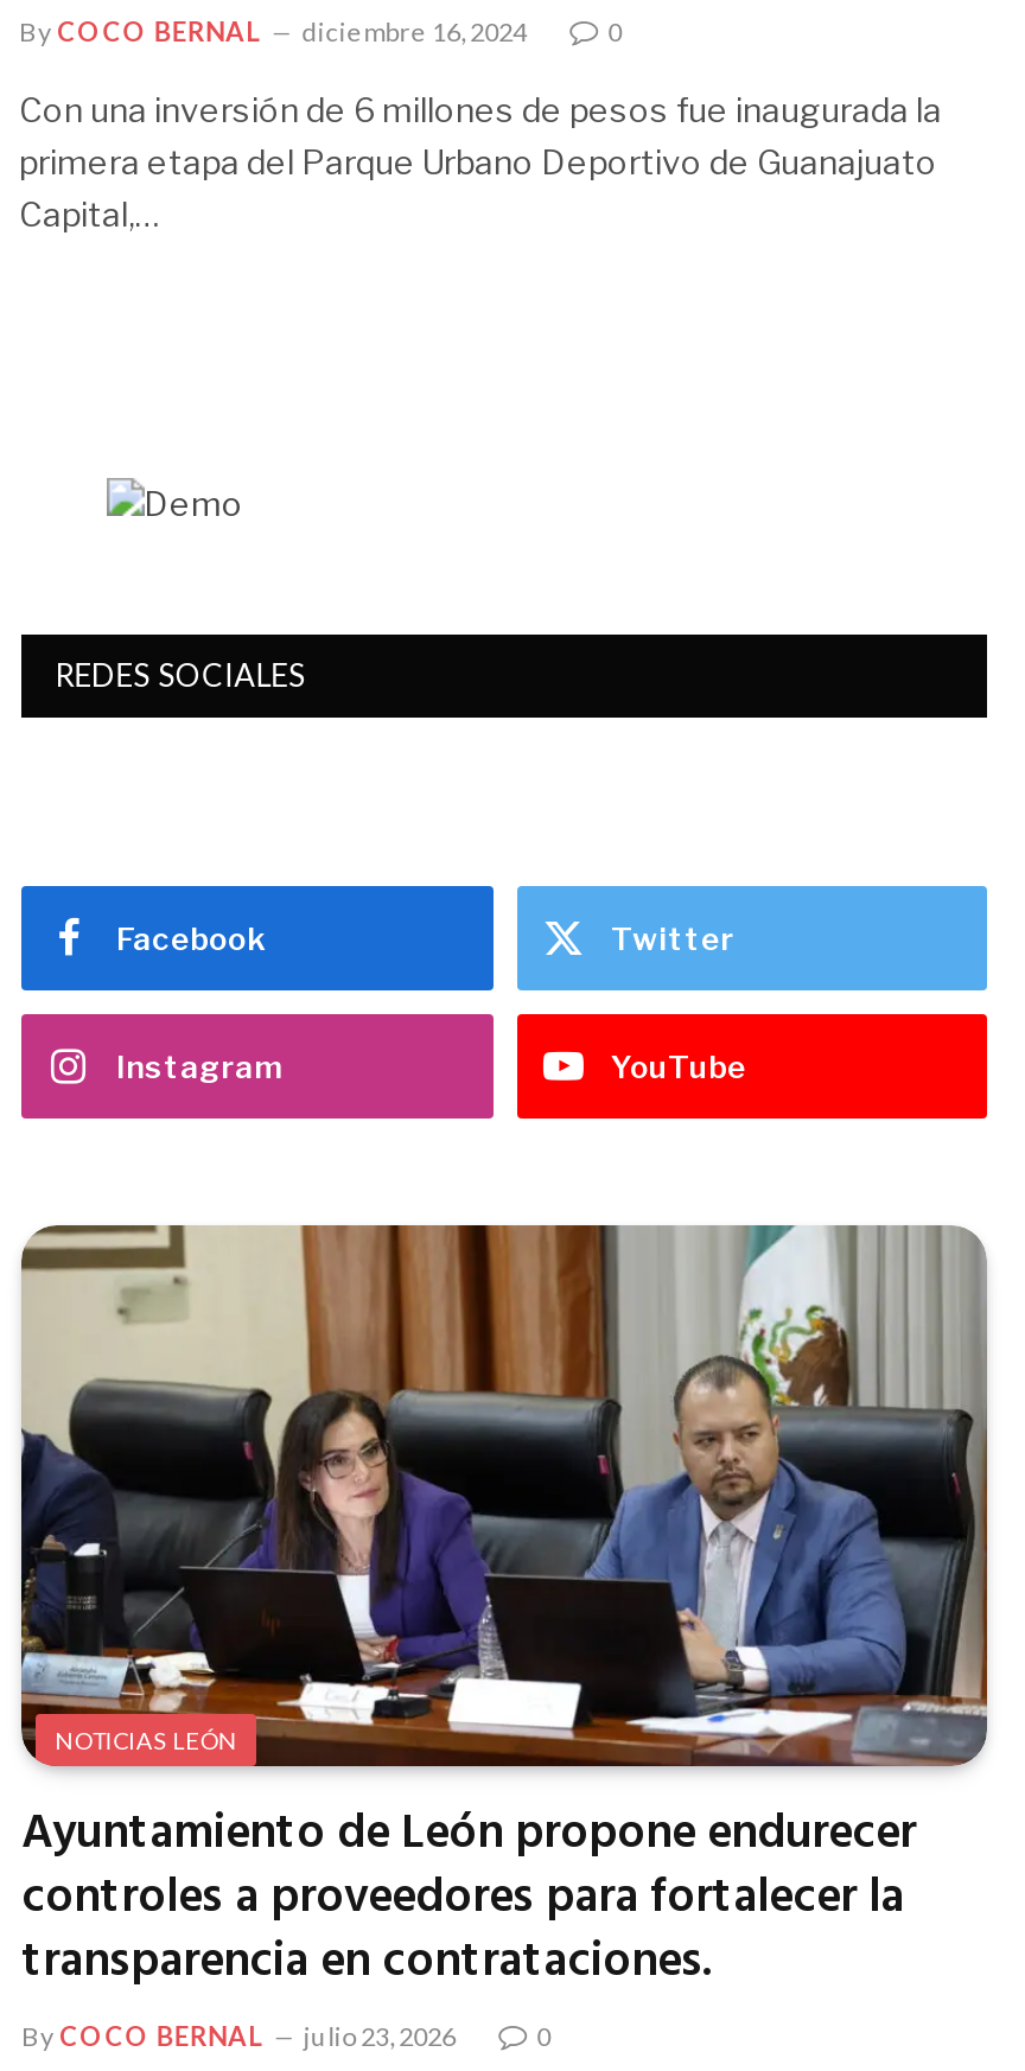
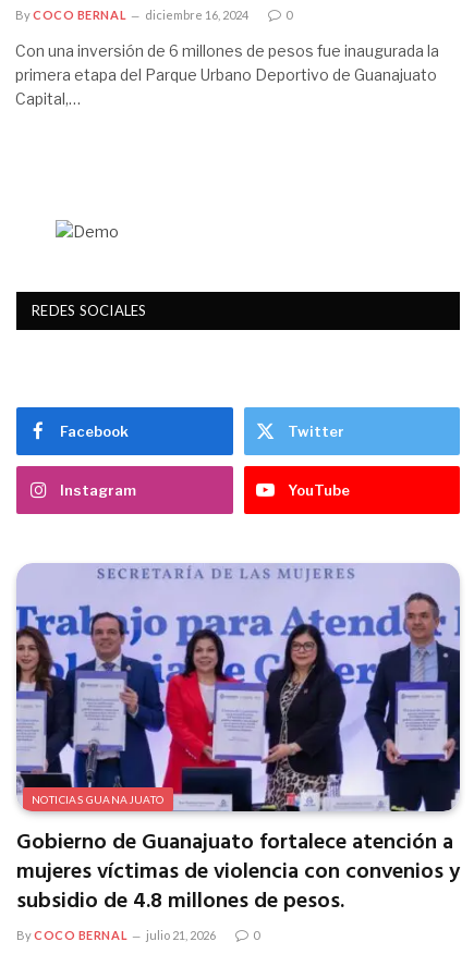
- [image]
- NOTICIAS LEÓN
+ [image]
+ NOTICIAS GUANAJUATO

- Ayuntamiento de León propone endurecer
- controles a proveedores para fortalecer la
- transparencia en contrataciones.
+ Gobierno de Guanajuato fortalece atención a
+ mujeres víctimas de violencia con convenios y
+ subsidio de 4.8 millones de pesos.

- By COCO BERNAL julio 23, 2026
+ By COCO BERNAL julio 21, 2026
